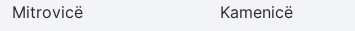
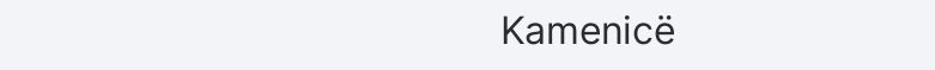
- Mitrovicë
